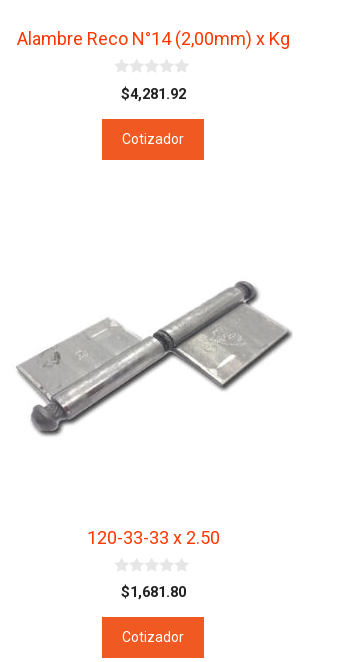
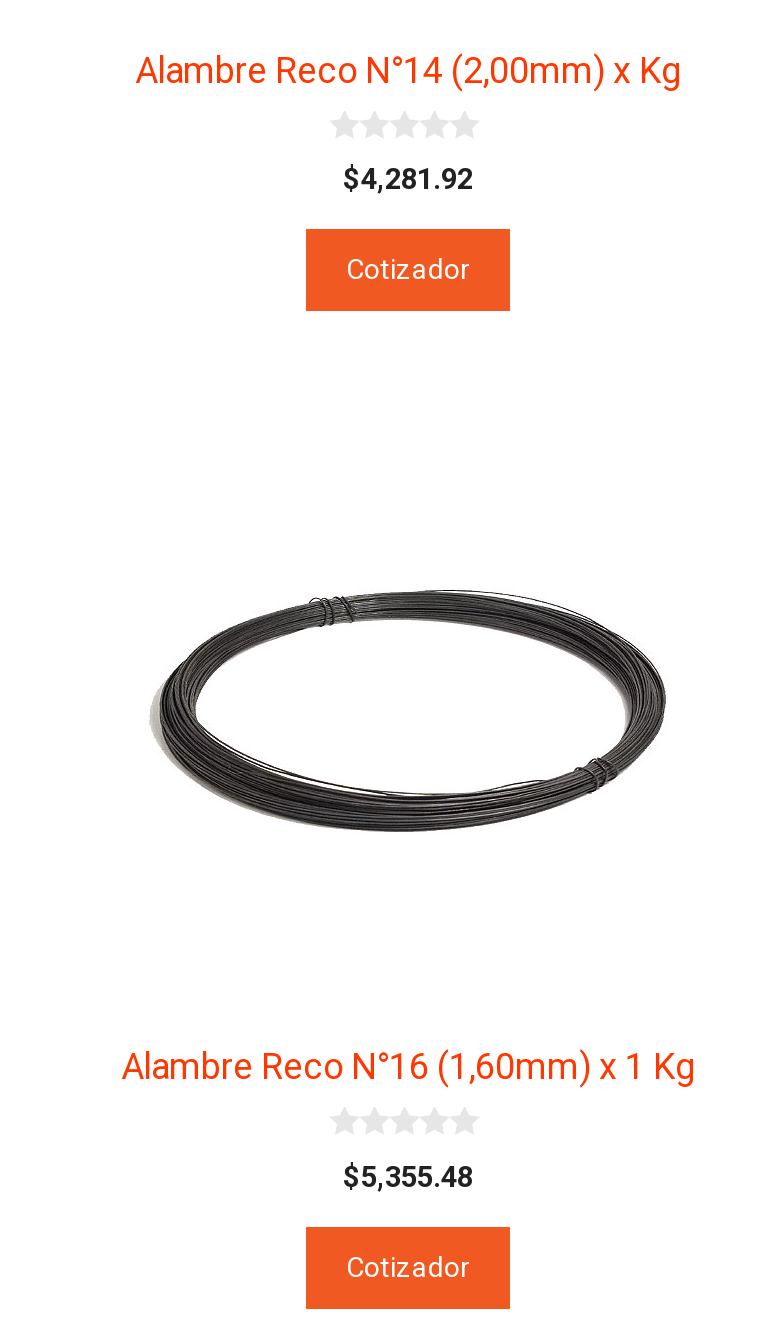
- [image]
+ [image]

- 120-33-33 x 2.50
+ Alambre Reco N°16 (1,60mm) x 1 Kg

- $1,681.80
+ $5,355.48
